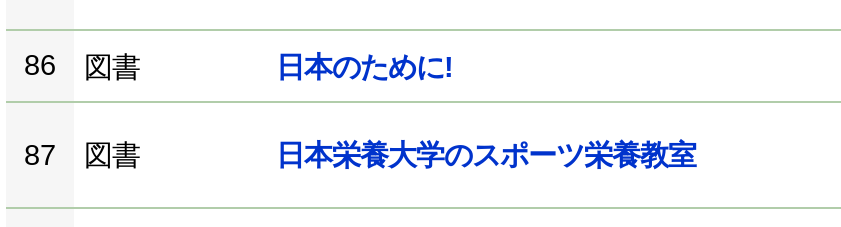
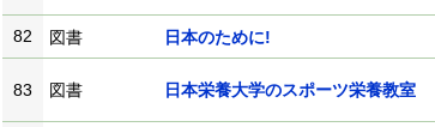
- 86 図書
+ 82 図書

- 87 図書
+ 83 図書
